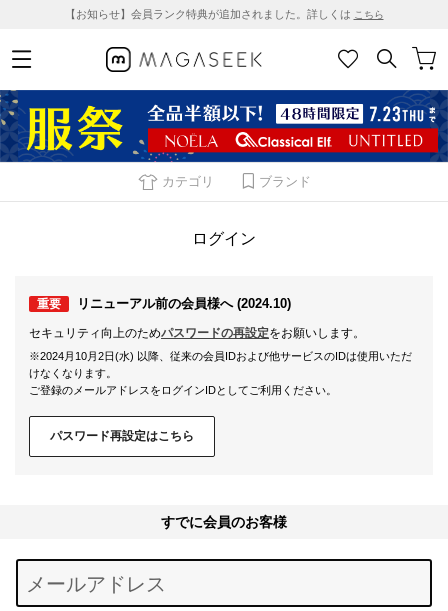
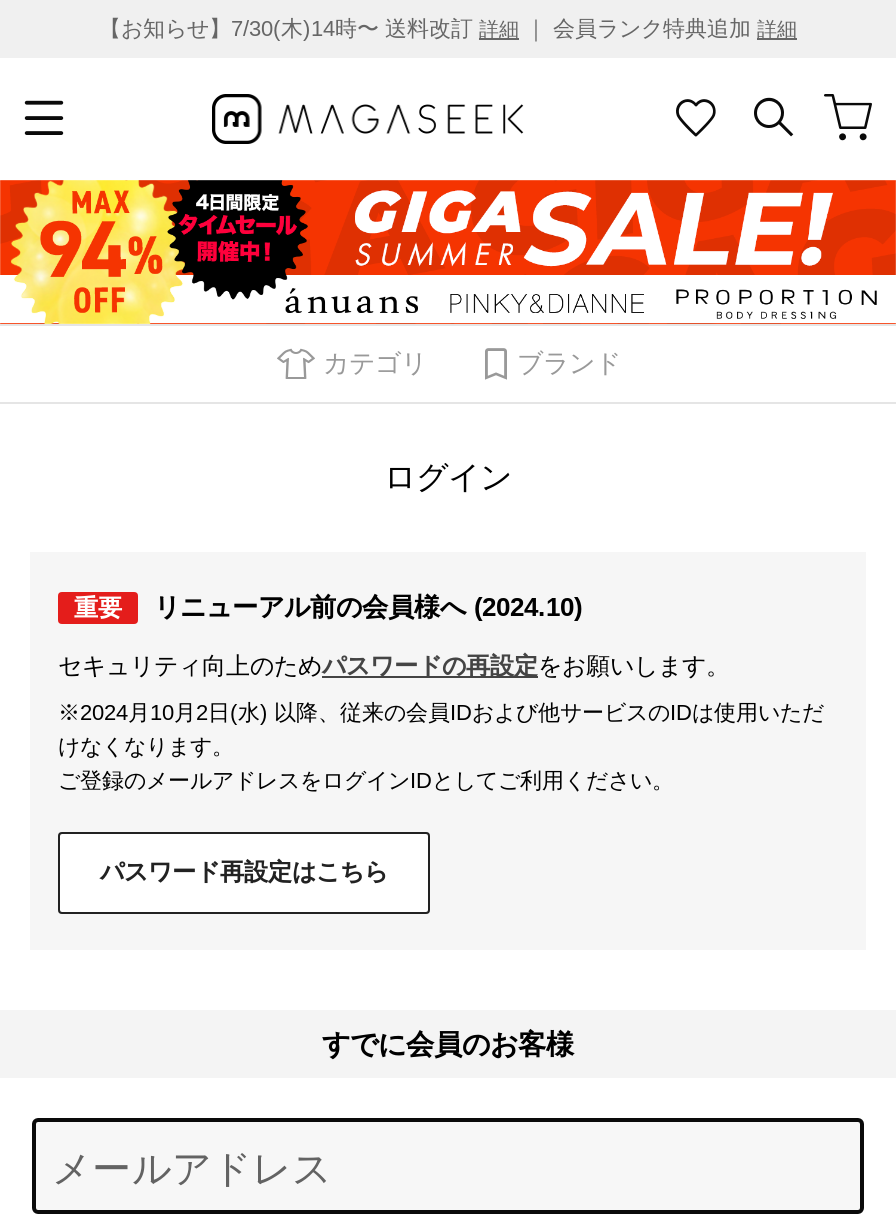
- 【お知らせ】会員ランク特典が追加されました。詳しくはこちら
+ 【お知らせ】7/30(木)14時〜 送料改訂詳細｜ 会員ランク特典追加詳細

- [image]
+ [image]
